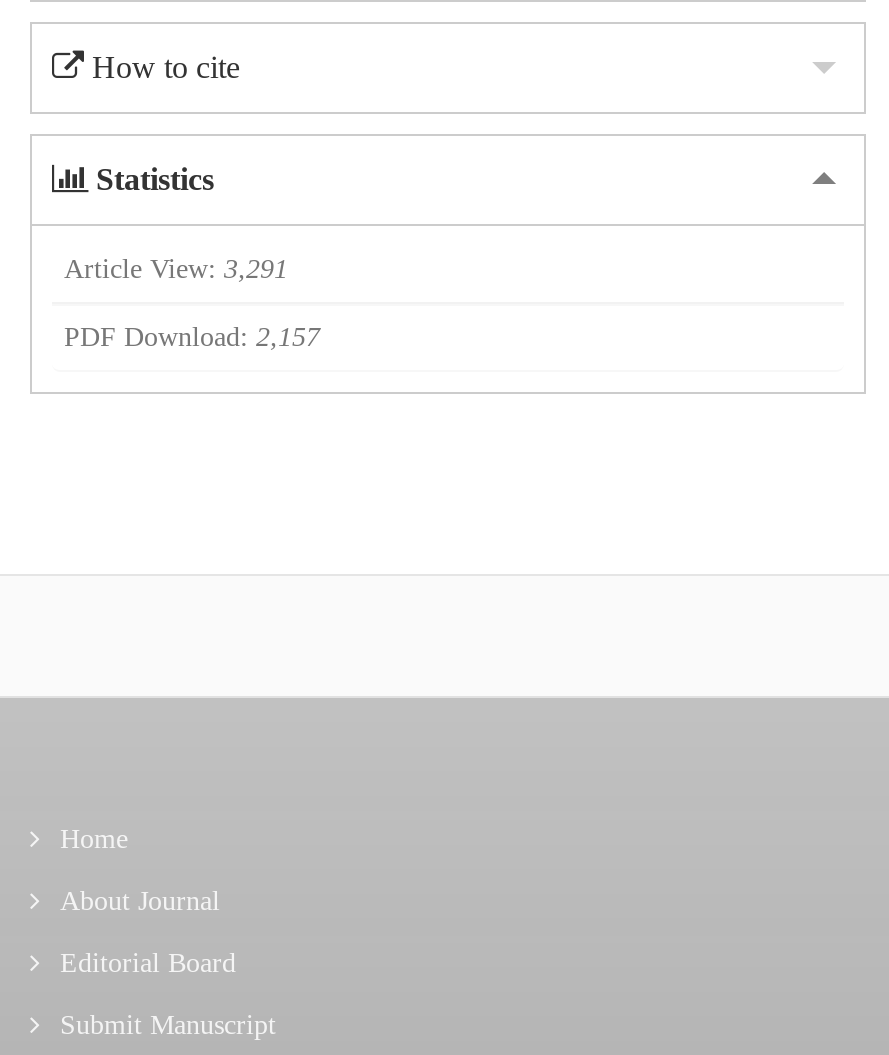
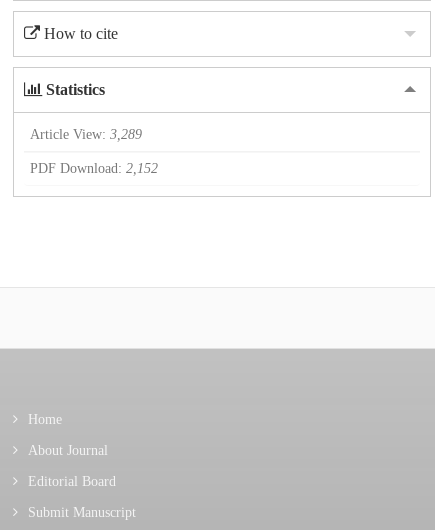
- Article View: 3,291
+ Article View: 3,289

- PDF Download: 2,157
+ PDF Download: 2,152
